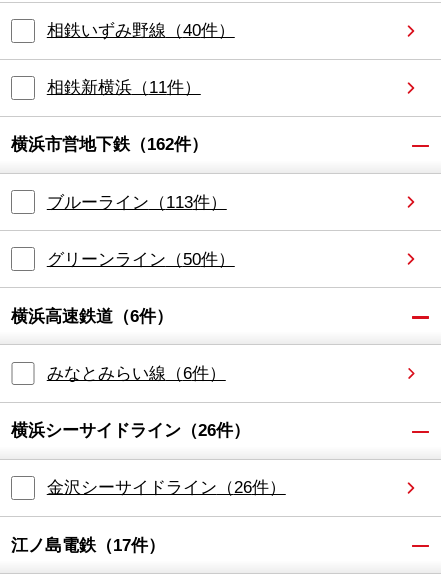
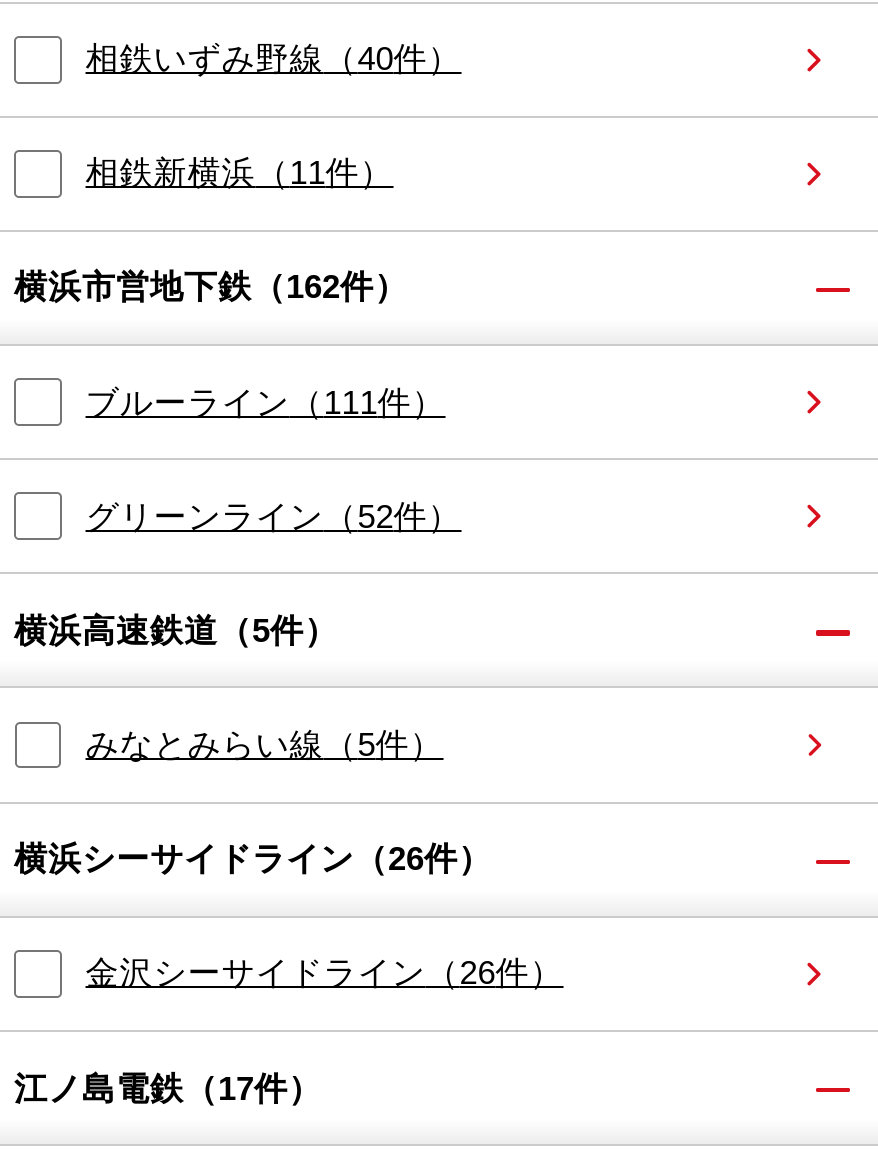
- ブルーライン（113件）
+ ブルーライン（111件）

- グリーンライン（50件）
+ グリーンライン（52件）

- 横浜高速鉄道（6件）
+ 横浜高速鉄道（5件）

- みなとみらい線（6件）
+ みなとみらい線（5件）
